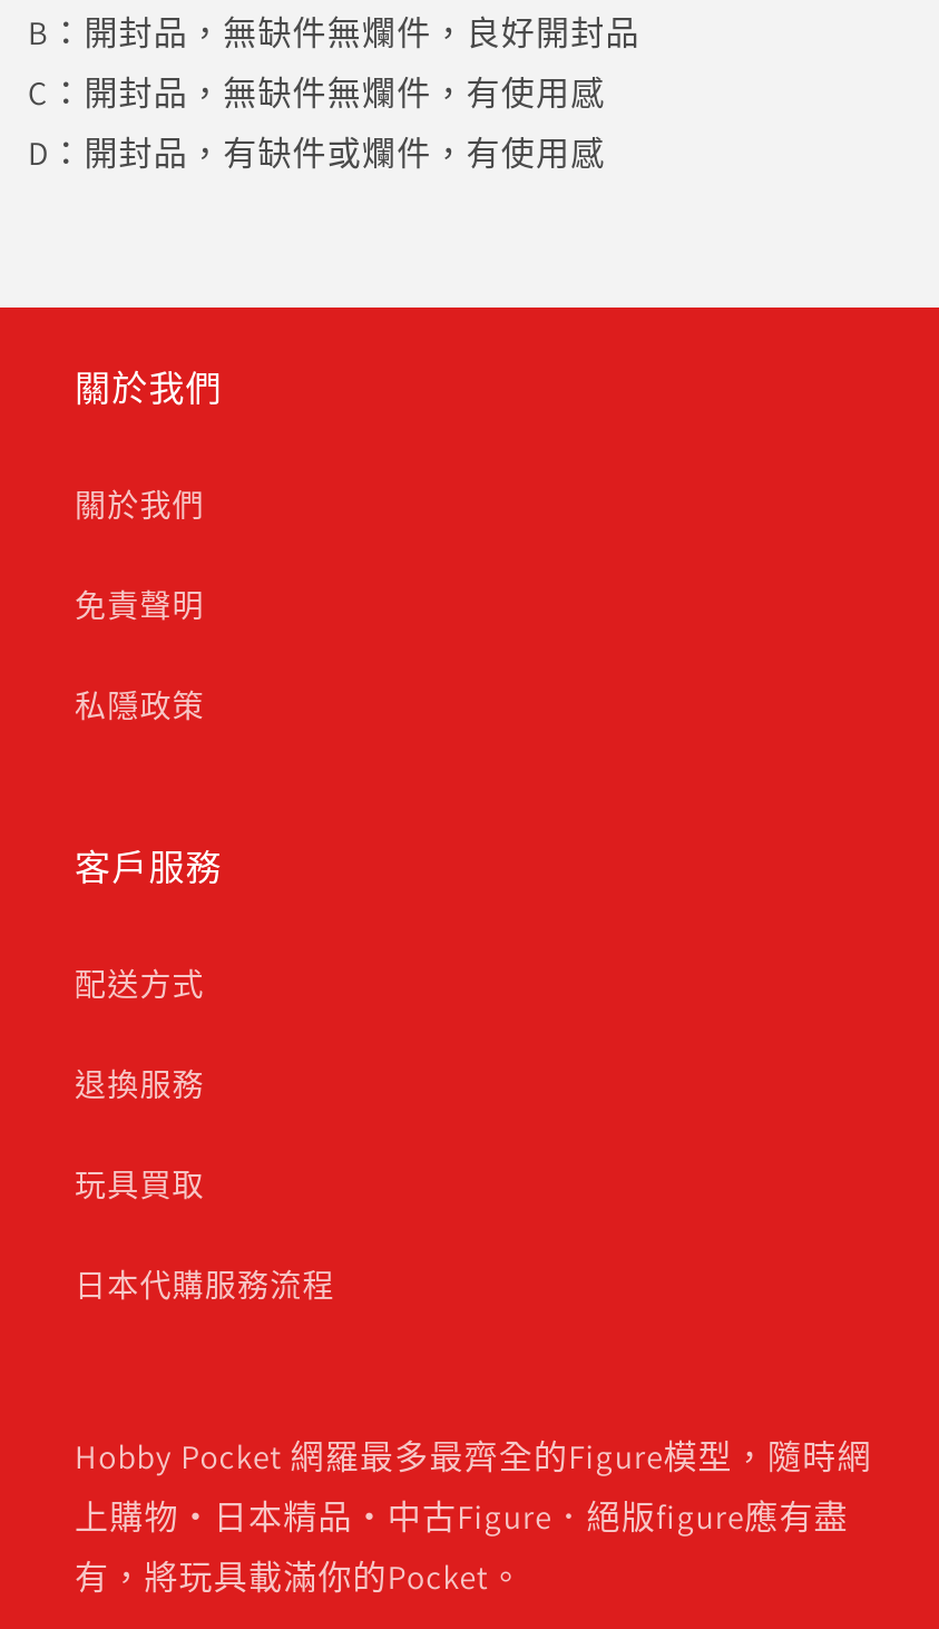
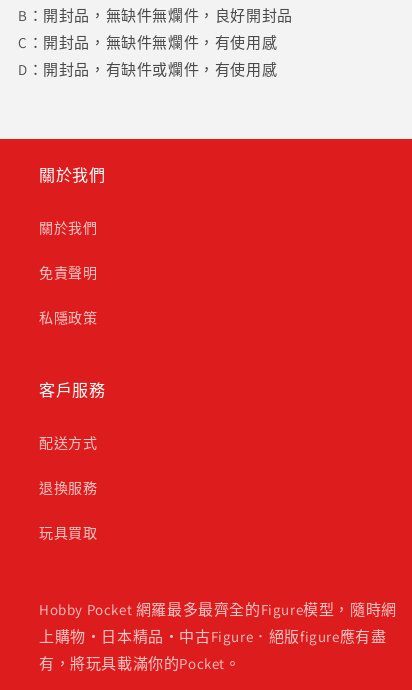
- 日本代購服務流程
